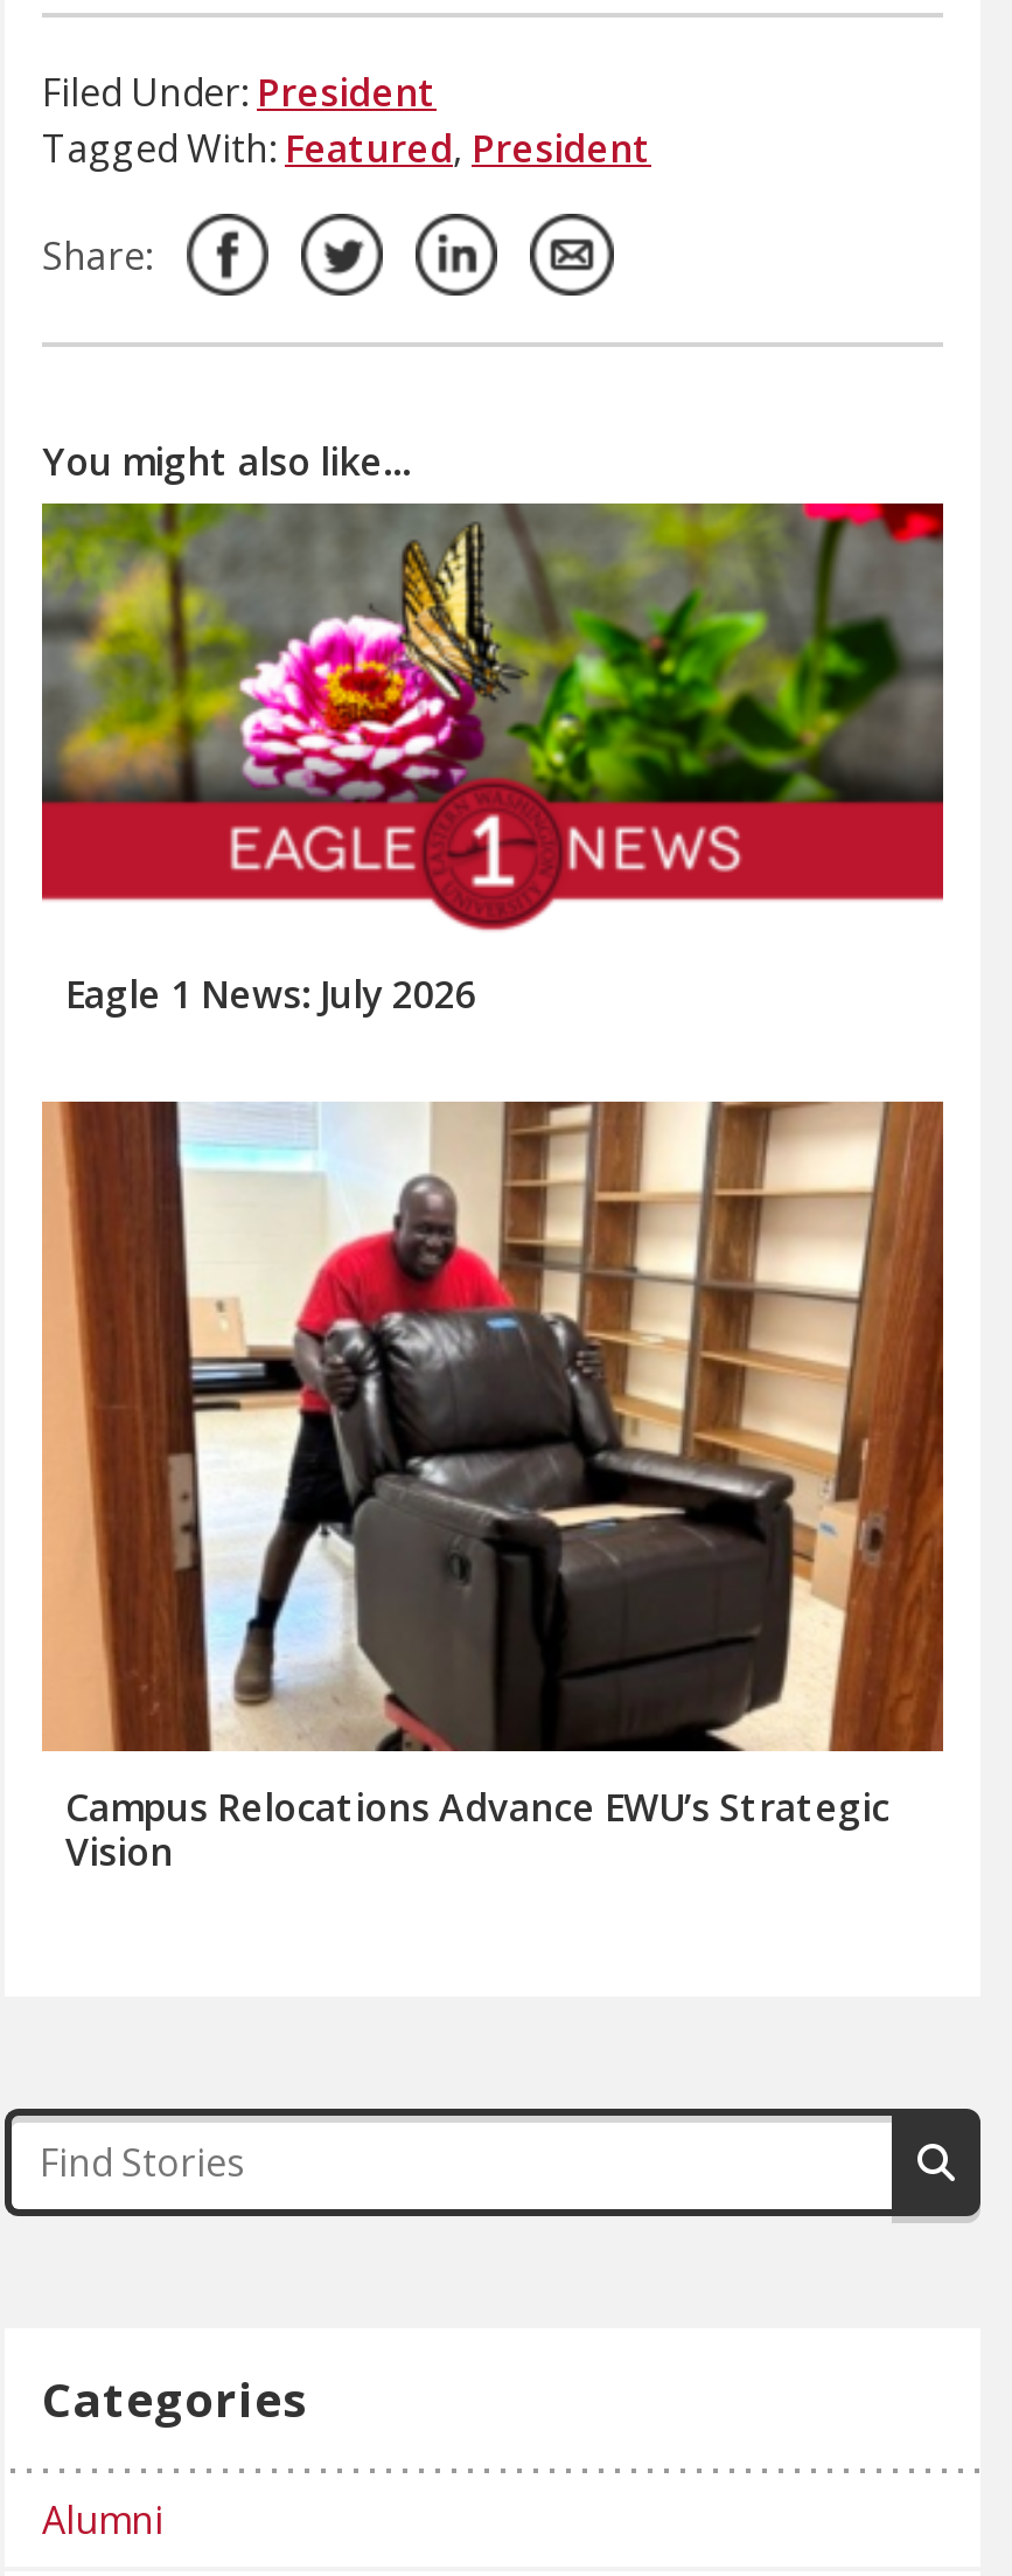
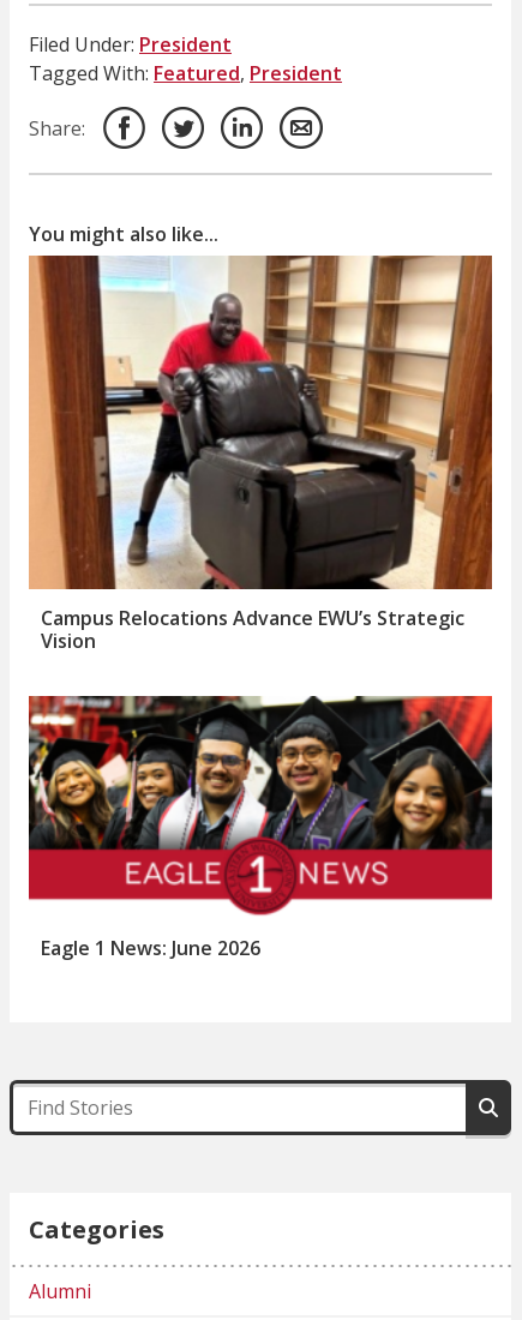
- [image]
- Eagle 1 News: July 2026

moved up: [image] | Campus Relocations Advance EWU’s Strategic | Vision

+ [image]
+ Eagle 1 News: June 2026
